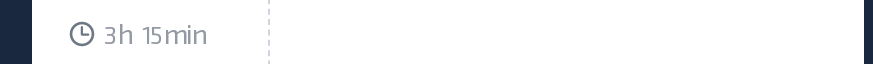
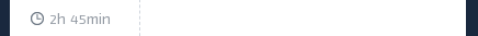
- 3h 15 min
+ 2h 45 min
